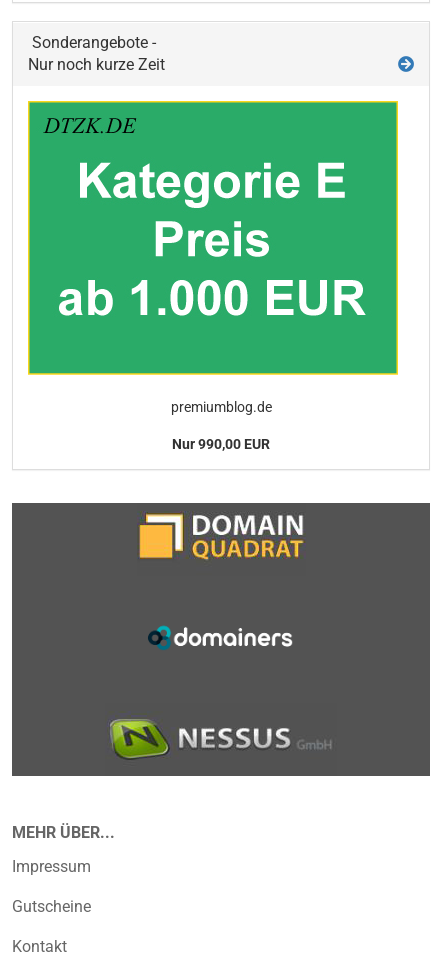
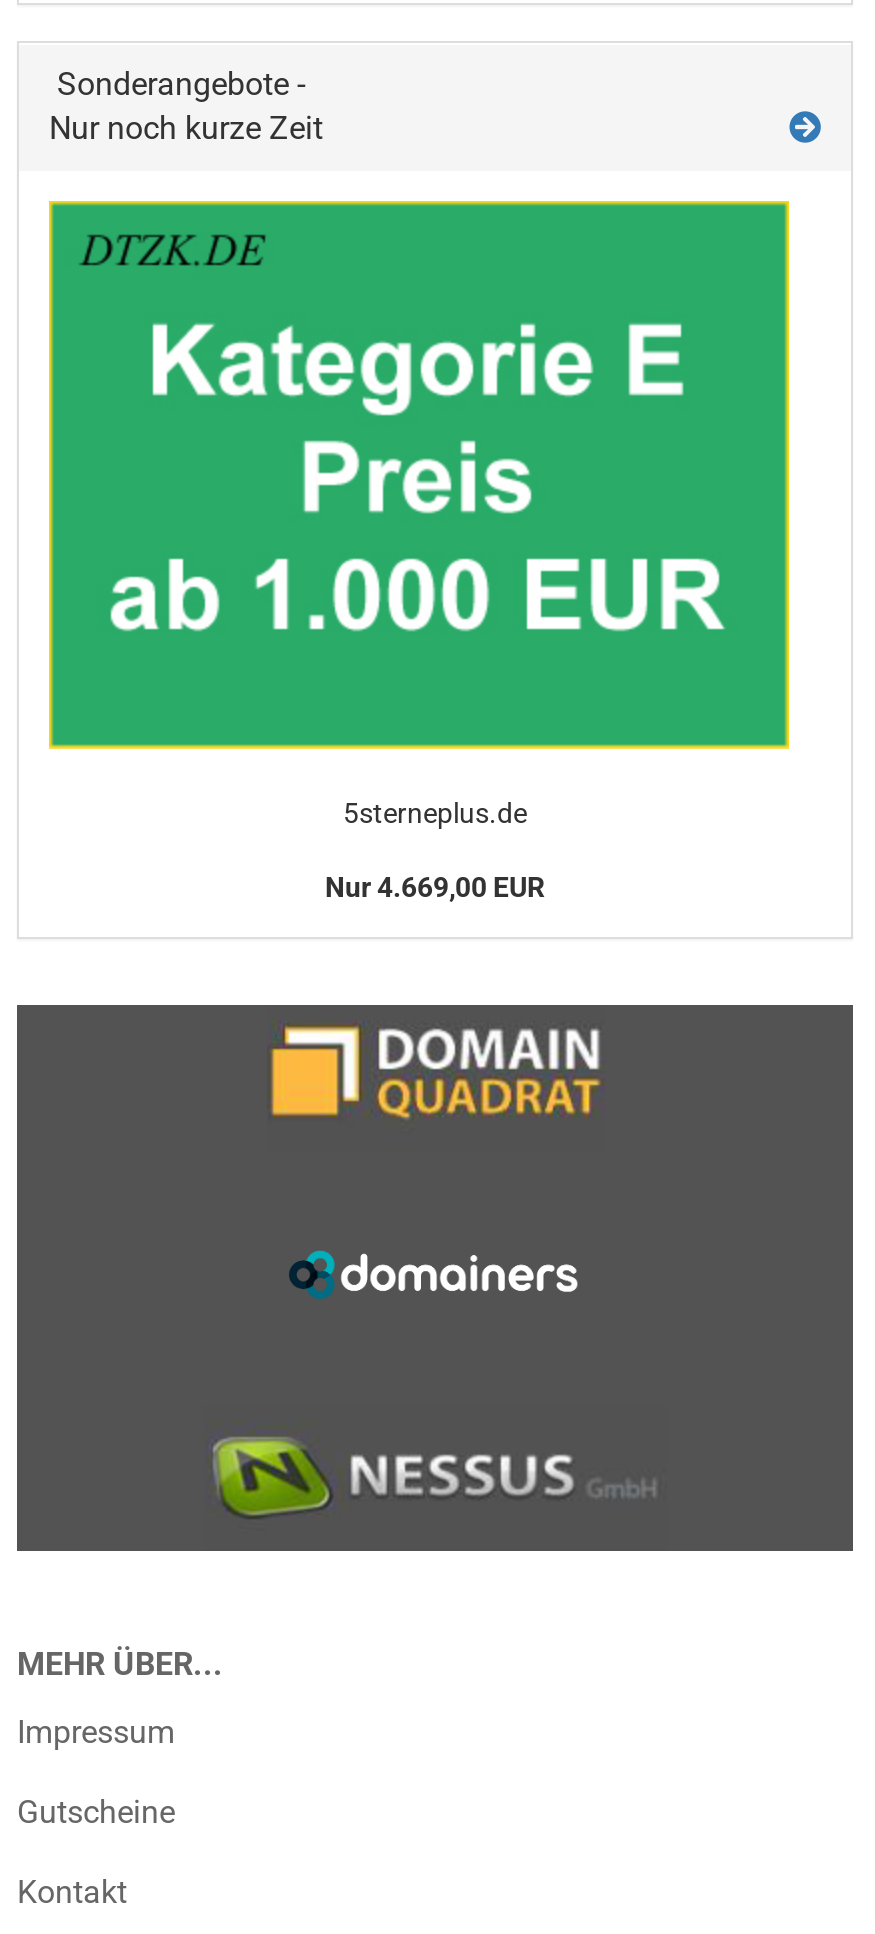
- premiumblog.de
+ 5sterneplus.de

- Nur 990,00 EUR
+ Nur 4.669,00 EUR
